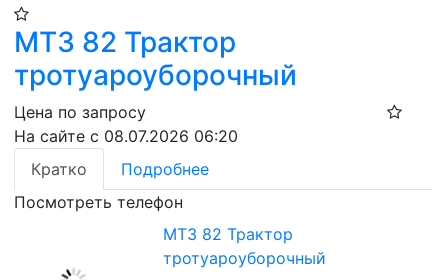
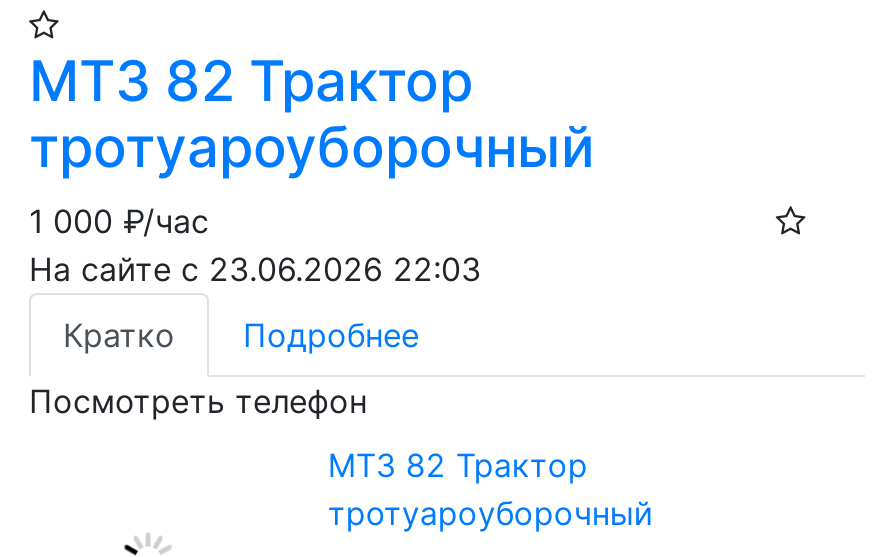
- Цена по запросу
- На сайте с 08.07.2026 06:20
+ 1 000 ₽/час
+ На сайте с 23.06.2026 22:03
